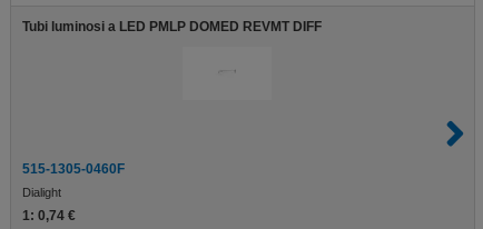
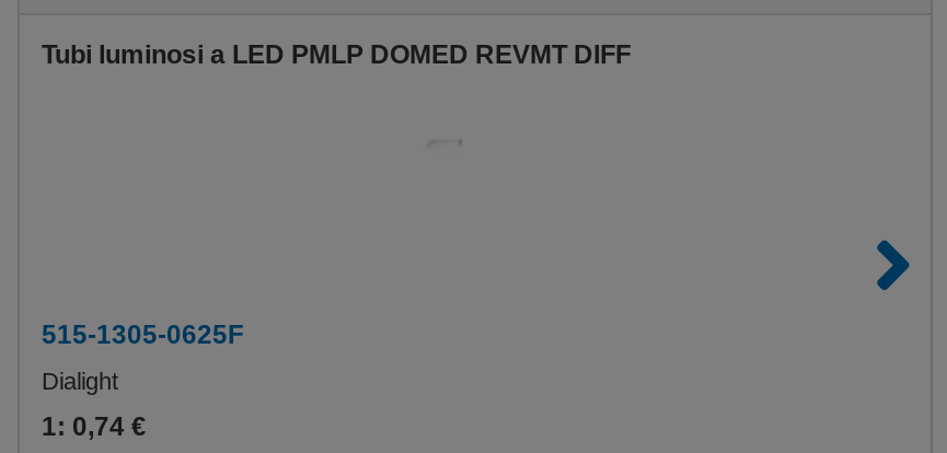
- 515-1305-0460F
+ 515-1305-0625F
